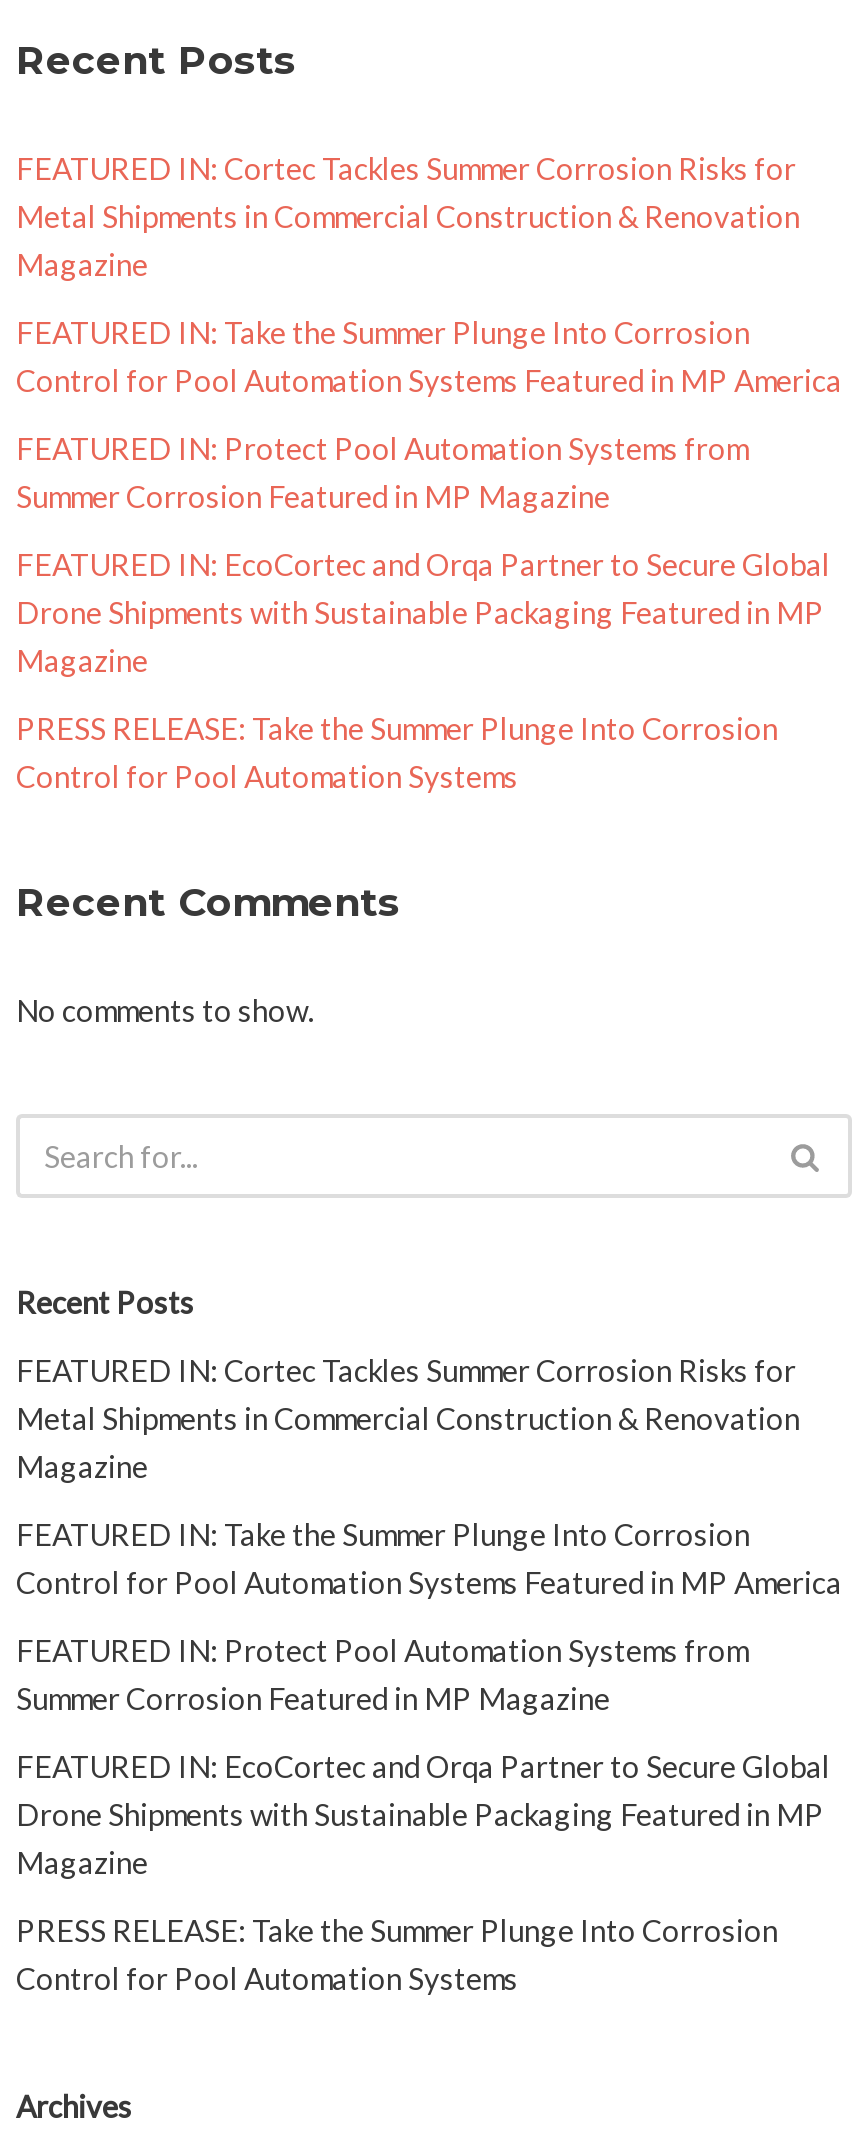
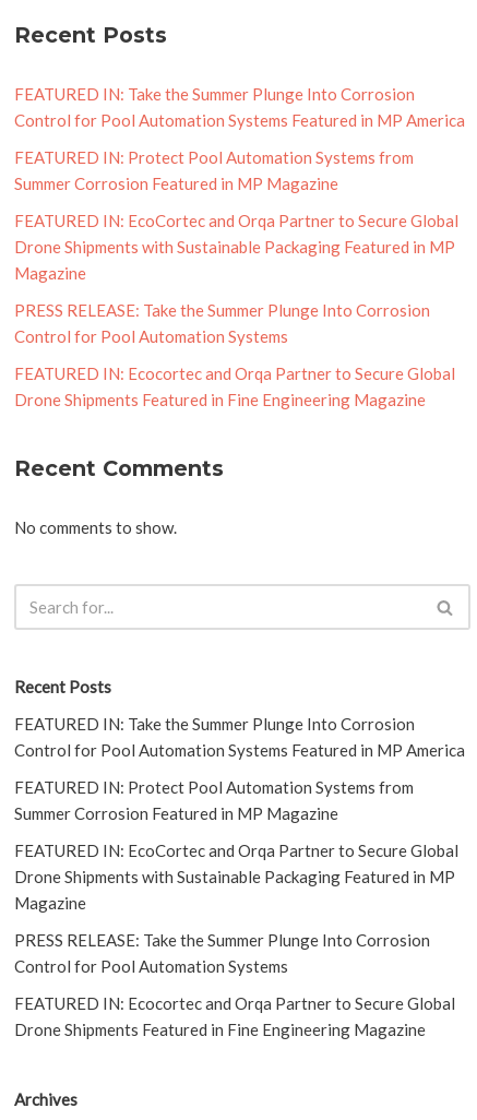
- FEATURED IN: Cortec Tackles Summer Corrosion Risks for
- Metal Shipments in Commercial Construction & Renovation
- Magazine

moved up: FEATURED IN: Take the Summer Plunge Into Corrosion | Control for Pool Automation Systems Featured in MP America | FEATURED IN: Protect Pool Automation Systems from | ... | PRESS RELEASE: Take the Summer Plunge Into Corrosion | Control for Pool Automation Systems

+ FEATURED IN: Ecocortec and Orqa Partner to Secure Global
+ Drone Shipments Featured in Fine Engineering Magazine

- FEATURED IN: Cortec Tackles Summer Corrosion Risks for
- Metal Shipments in Commercial Construction & Renovation
- Magazine

moved up: FEATURED IN: Take the Summer Plunge Into Corrosion | Control for Pool Automation Systems Featured in MP America | FEATURED IN: Protect Pool Automation Systems from | ... | PRESS RELEASE: Take the Summer Plunge Into Corrosion | Control for Pool Automation Systems

+ FEATURED IN: Ecocortec and Orqa Partner to Secure Global
+ Drone Shipments Featured in Fine Engineering Magazine
